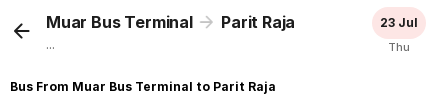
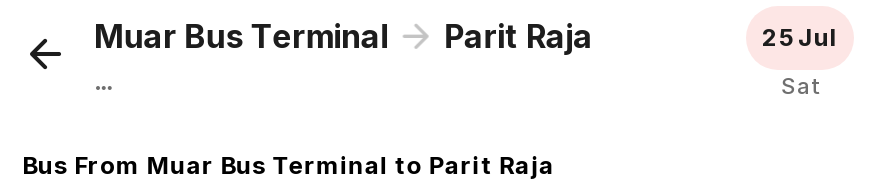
- 23 Jul
+ 25 Jul

- Thu
+ Sat
